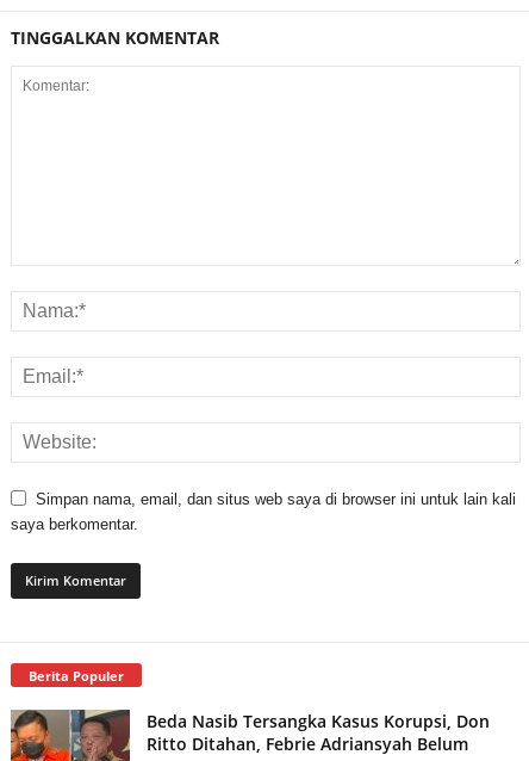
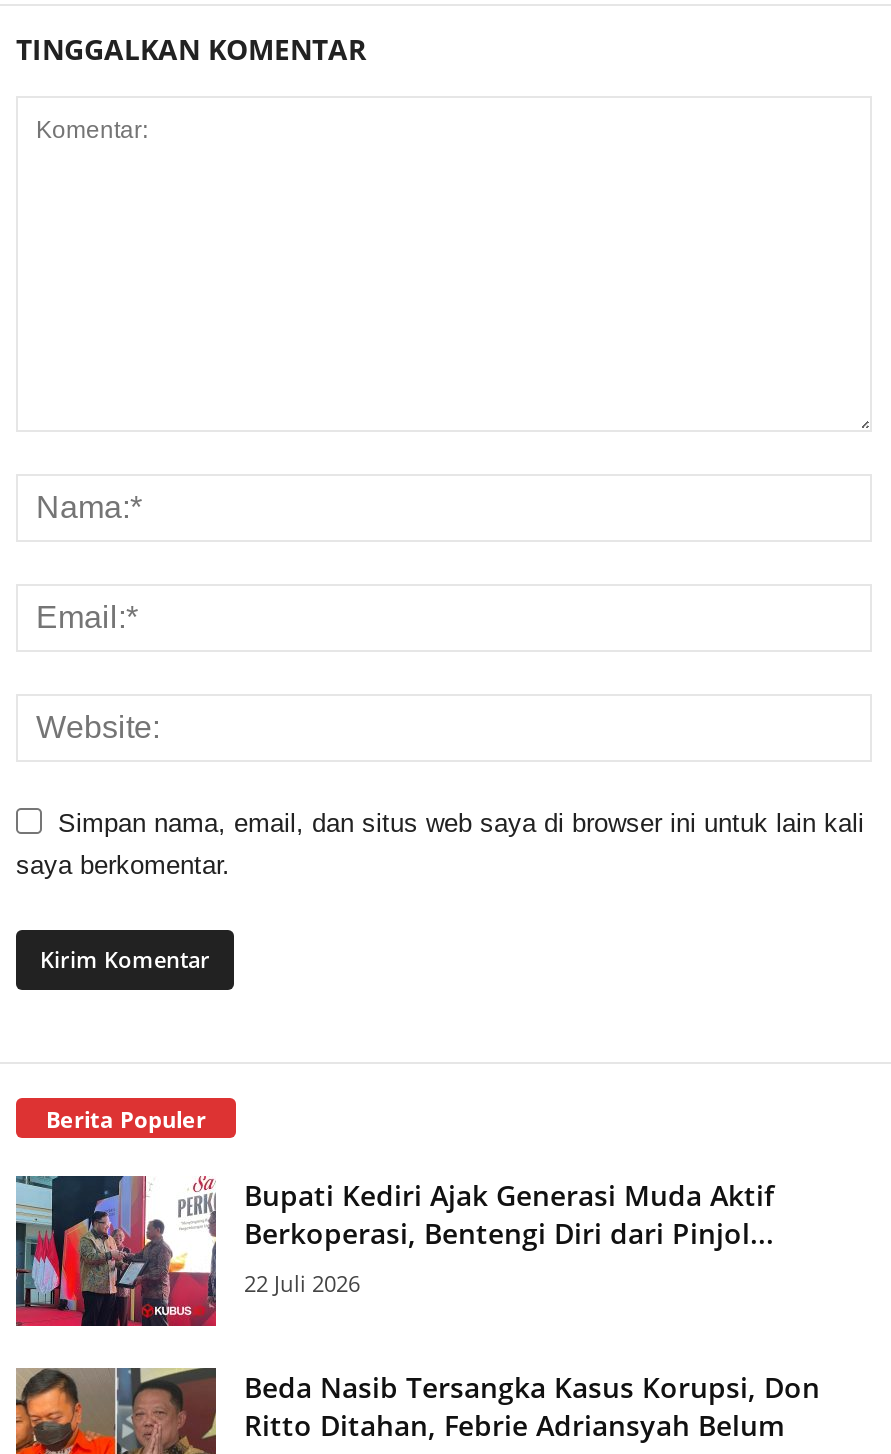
+ [image]
+ Bupati Kediri Ajak Generasi Muda Aktif
+ Berkoperasi, Bentengi Diri dari Pinjol...
+ 22 Juli 2026
